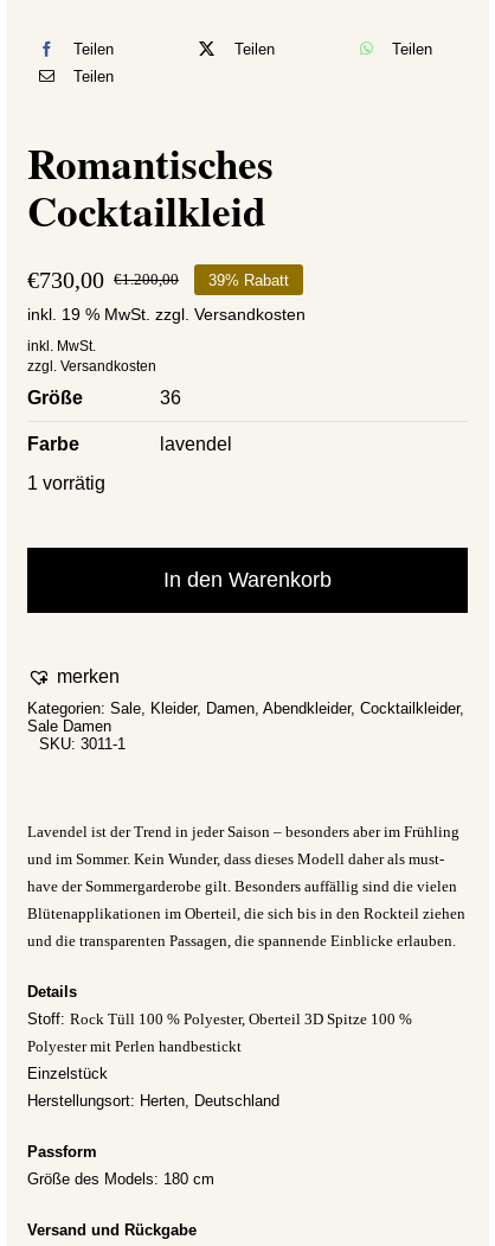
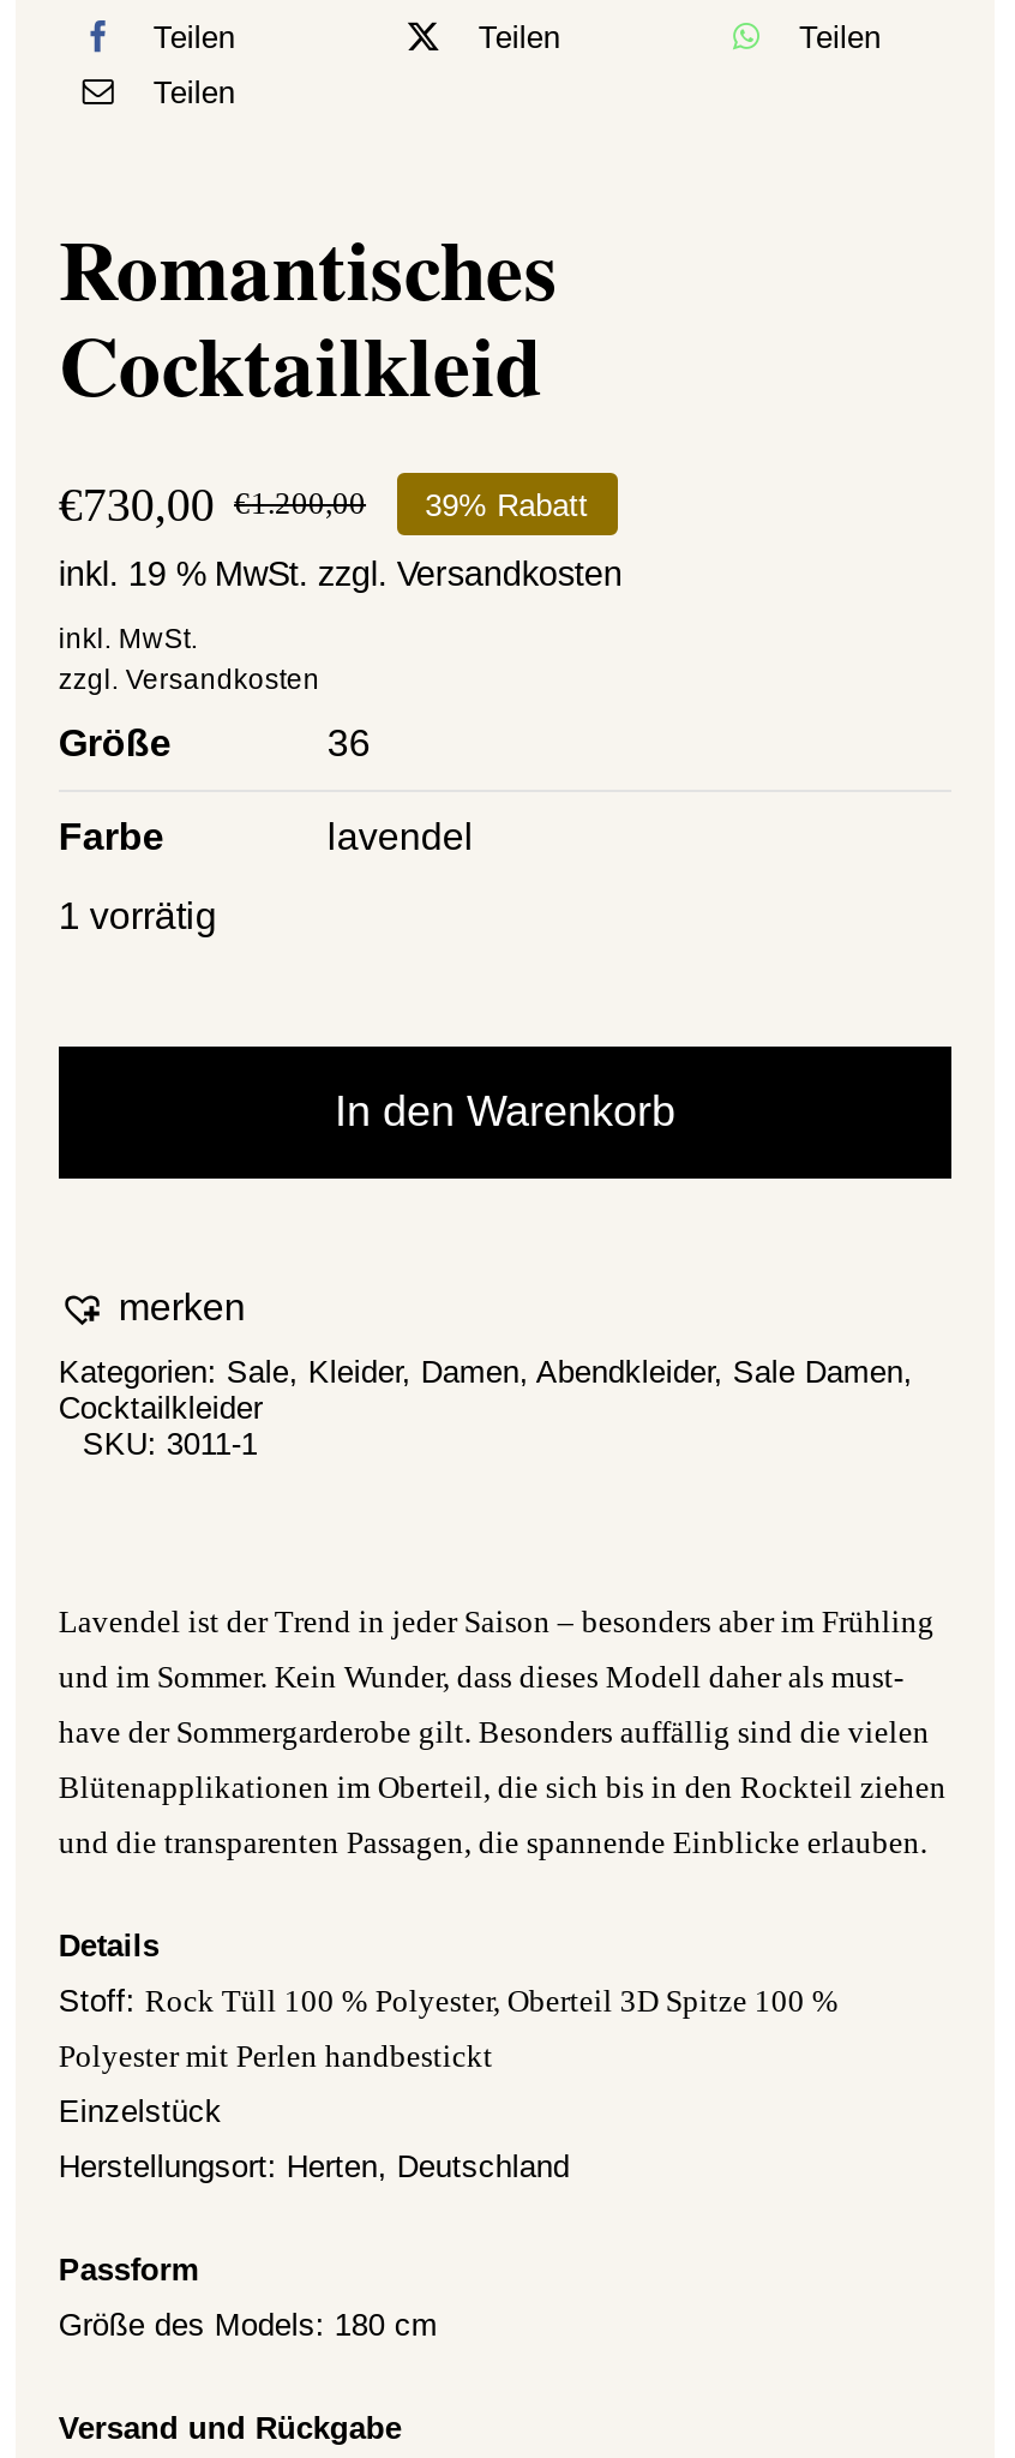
- Kategorien: Sale, Kleider, Damen, Abendkleider, Cocktailkleider,
- Sale Damen
+ Kategorien: Sale, Kleider, Damen, Abendkleider, Sale Damen,
+ Cocktailkleider
